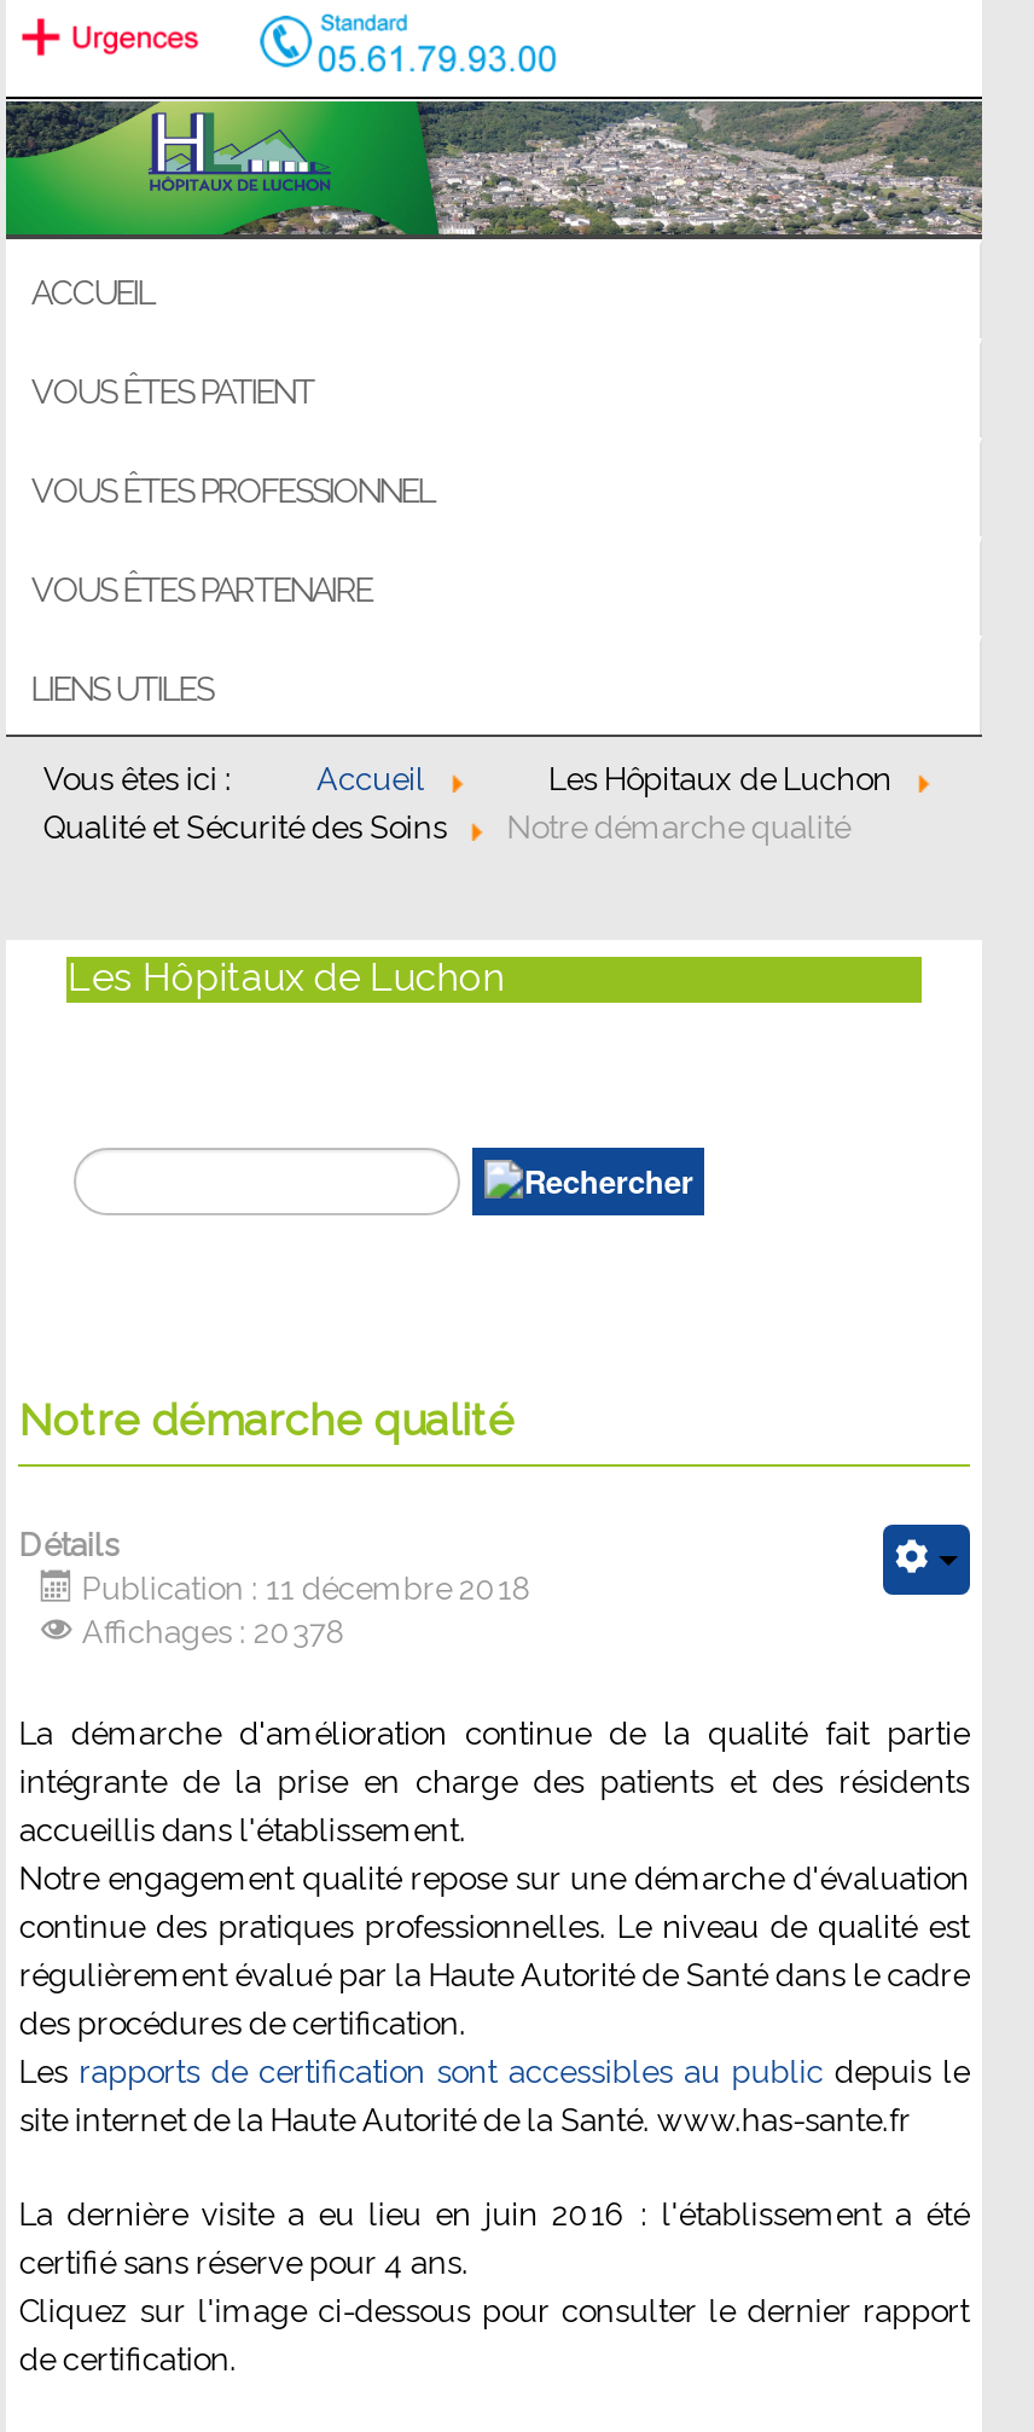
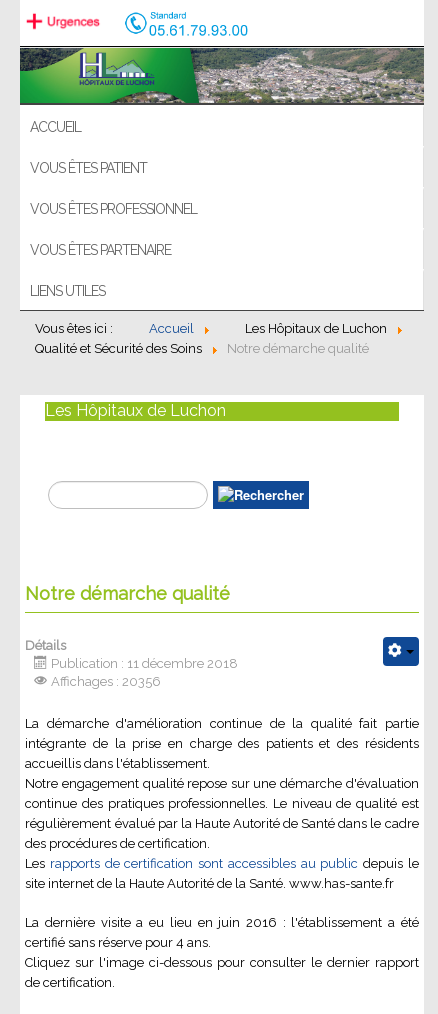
- Affichages : 20378
+ Affichages : 20356
